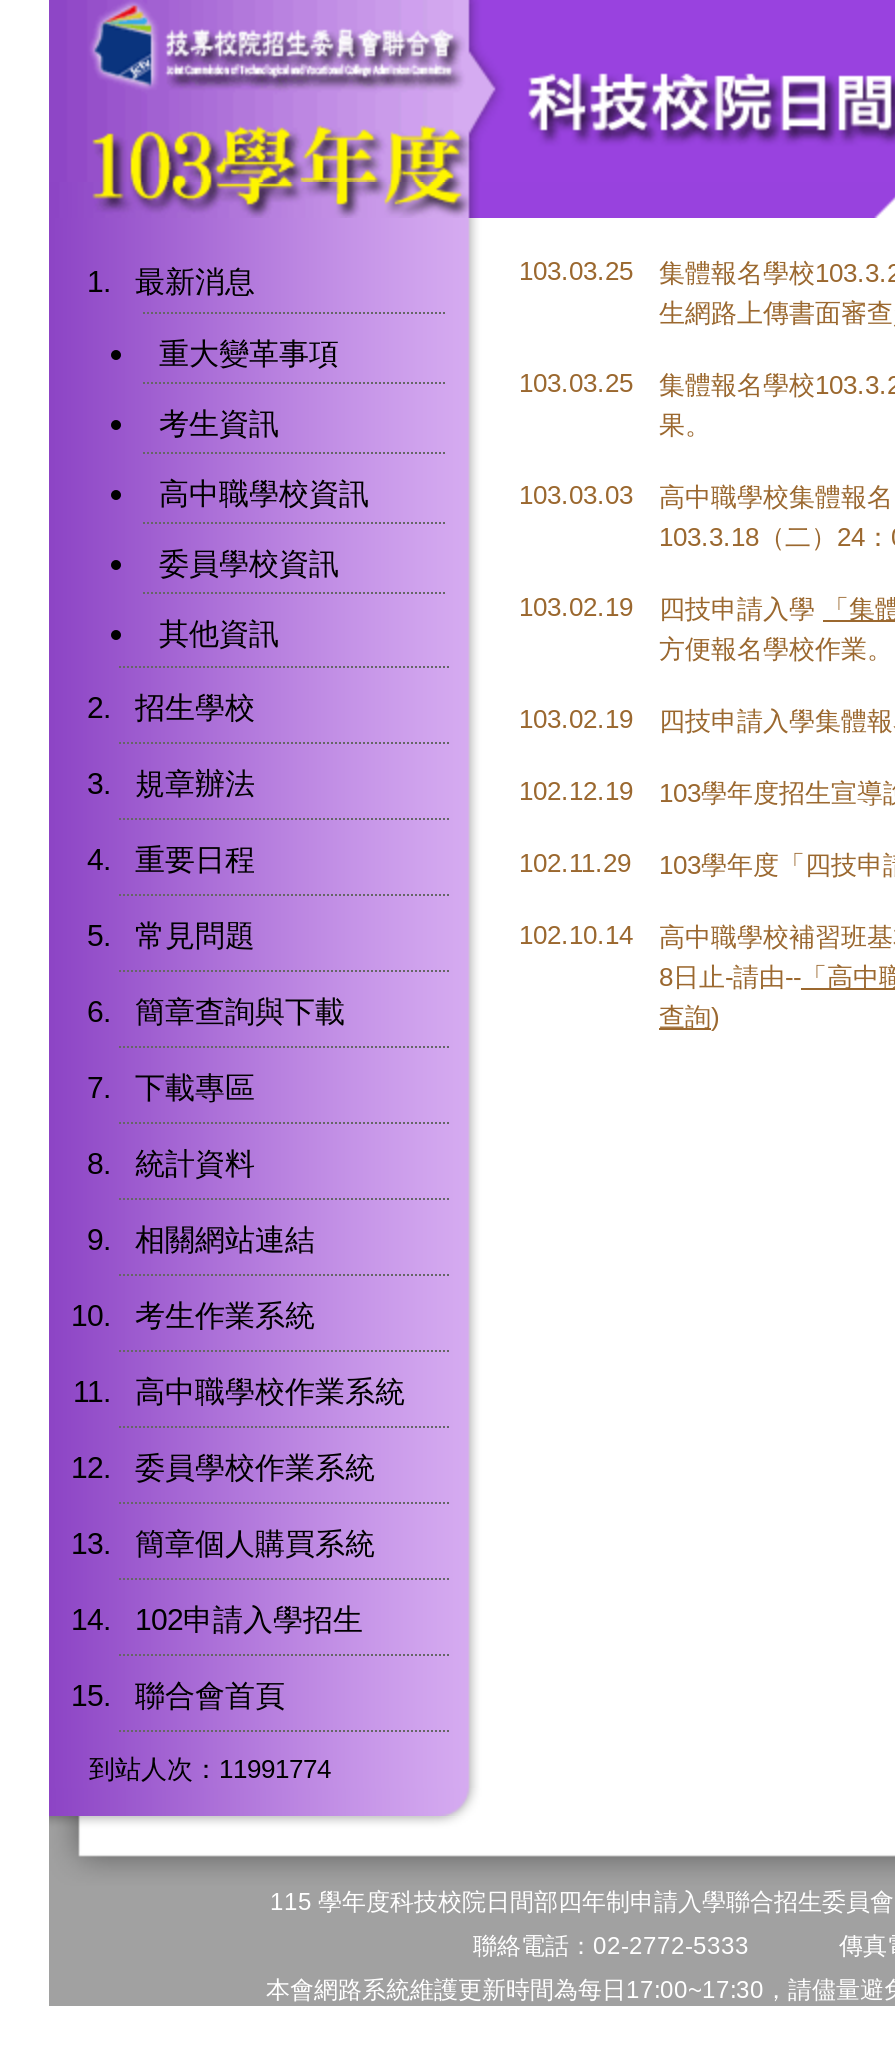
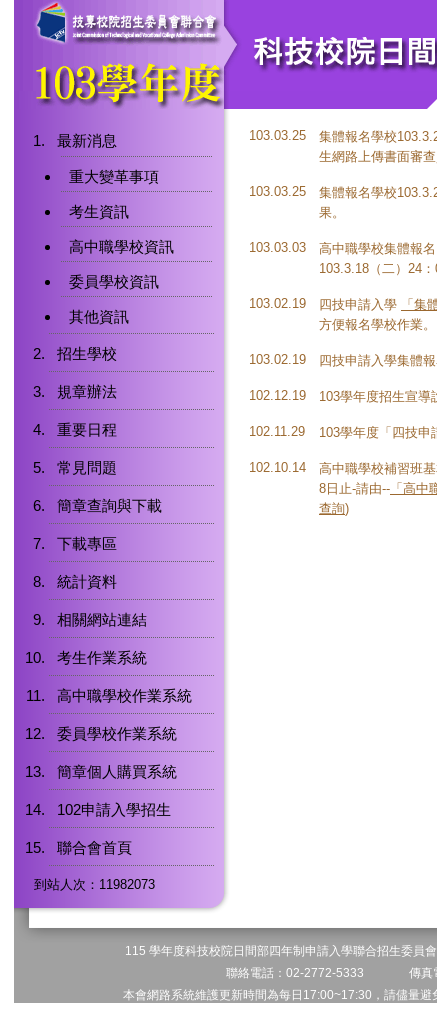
- 到站人次：11991774
+ 到站人次：11982073
